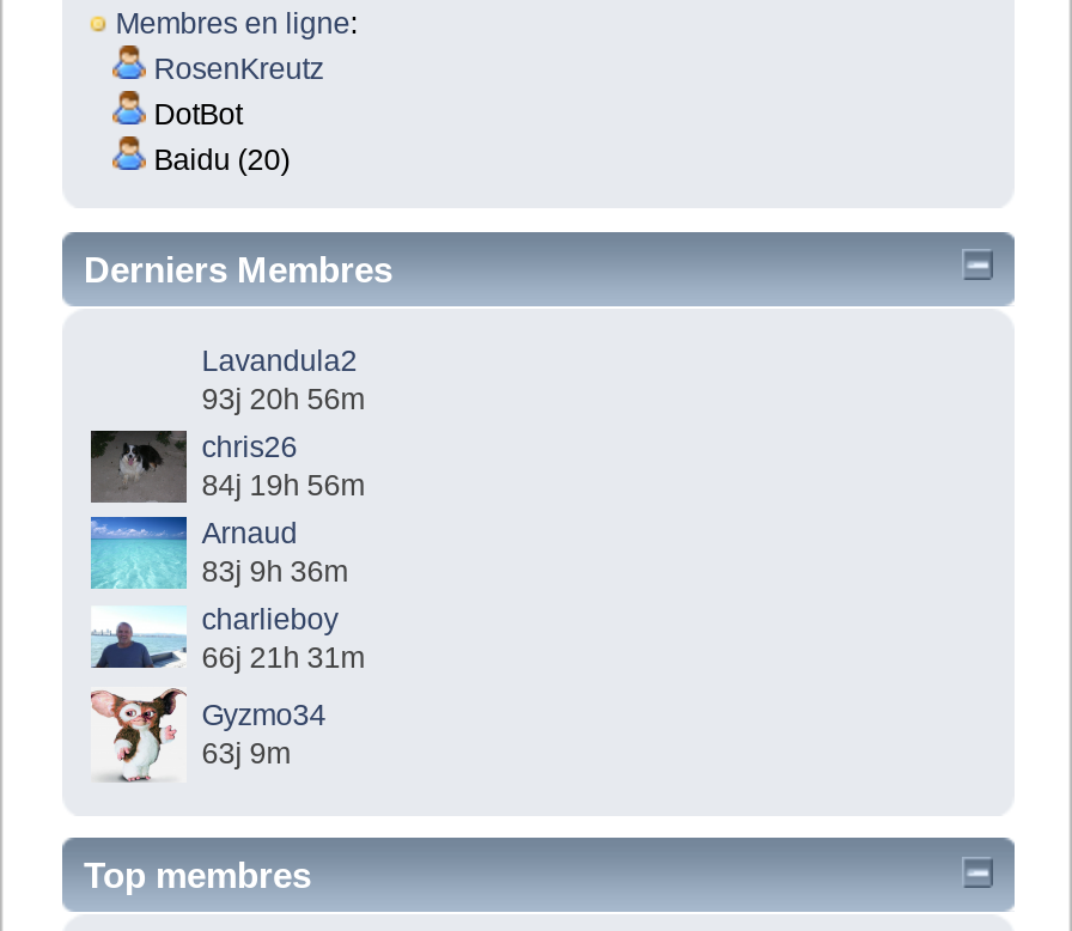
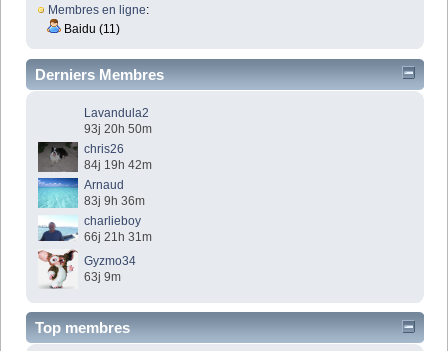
- RosenKreutz
- DotBot
- Baidu (20)
+ Baidu (11)

- 93j 20h 56m
+ 93j 20h 50m

- 84j 19h 56m
+ 84j 19h 42m
